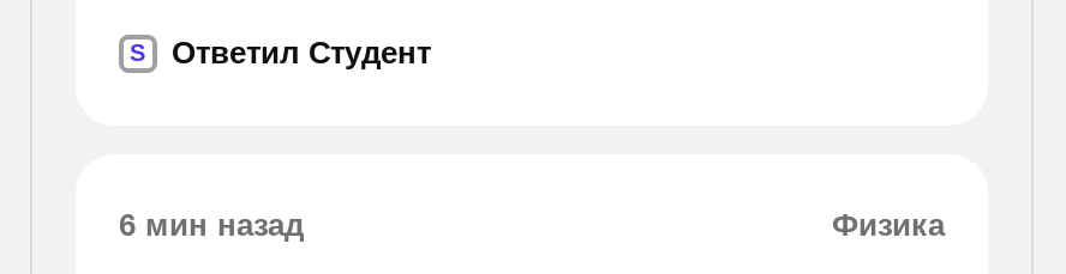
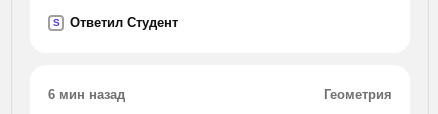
- Физика
+ Геометрия
